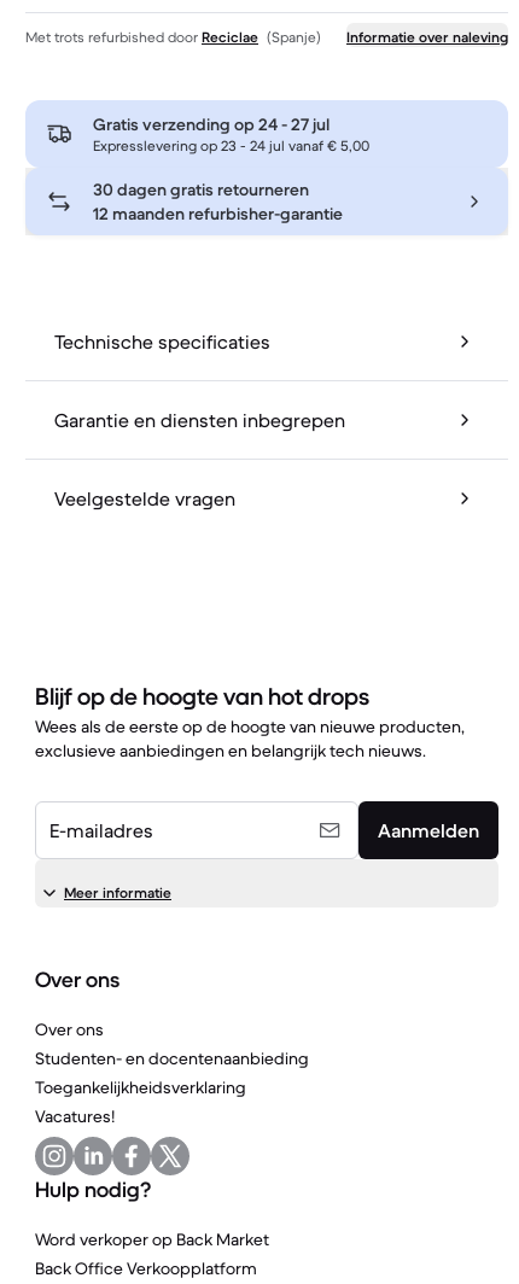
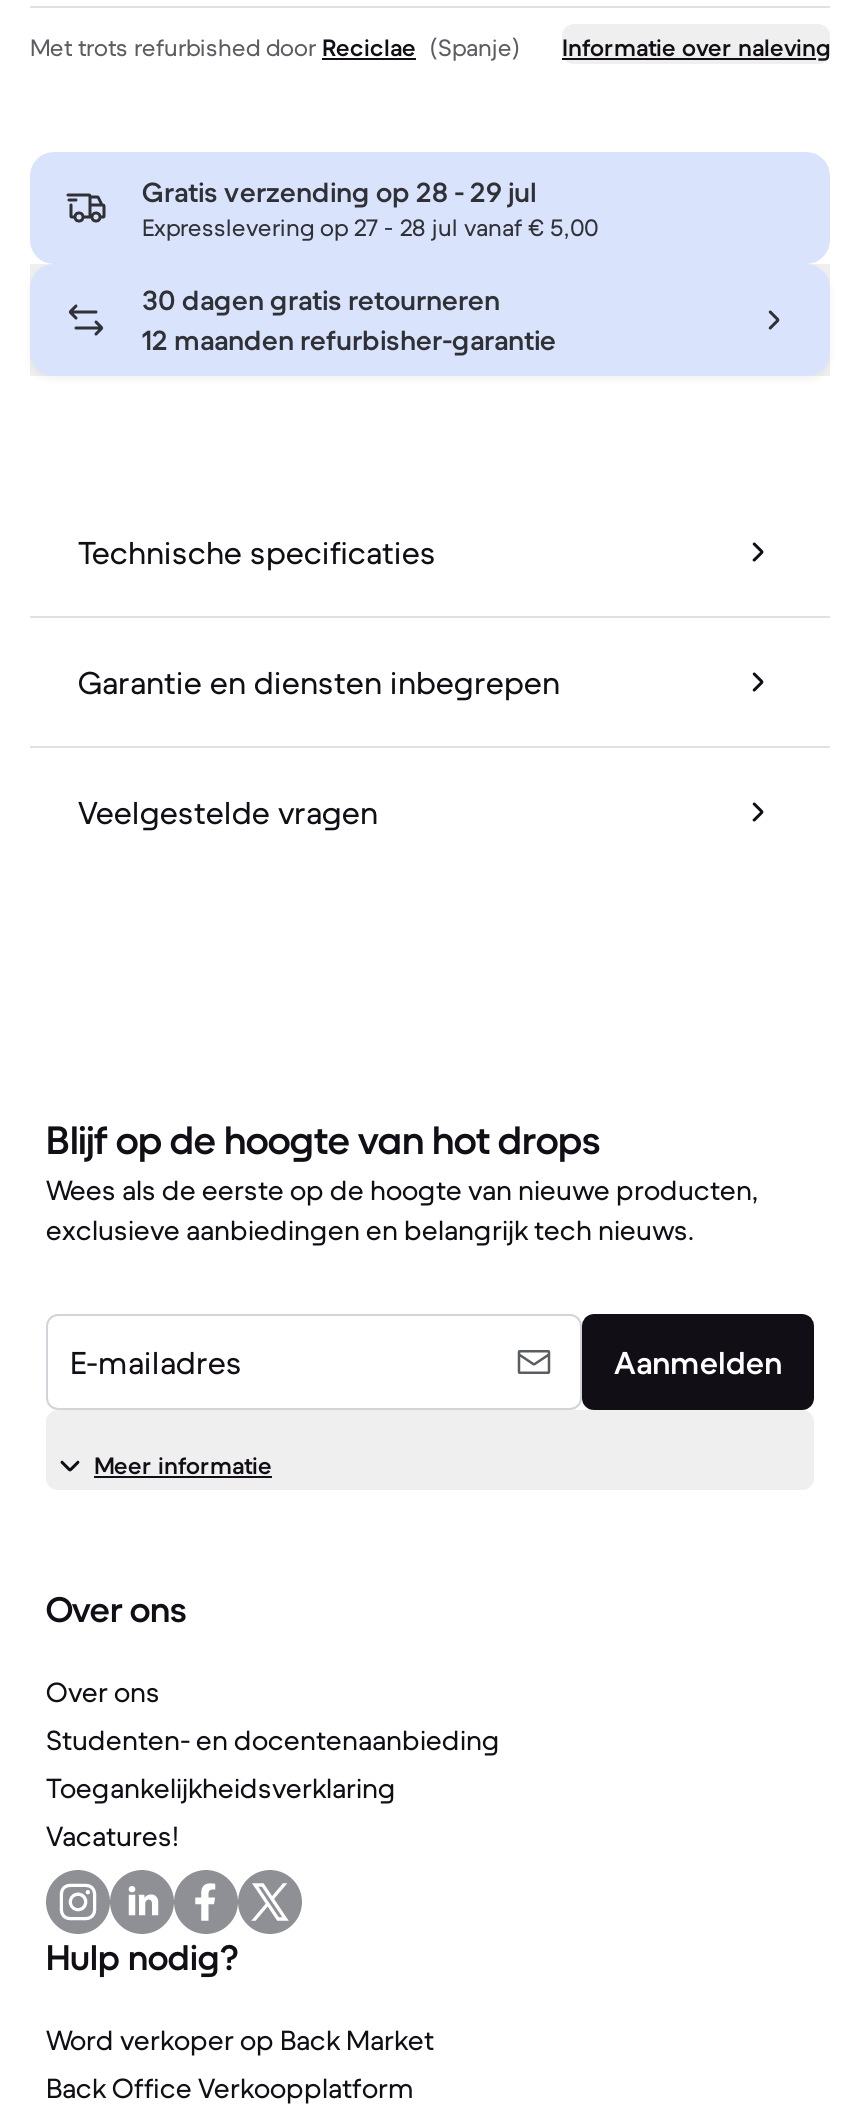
- Gratis verzending op 24 - 27 jul
+ Gratis verzending op 28 - 29 jul

- Expresslevering op 23 - 24 jul vanaf € 5,00
+ Expresslevering op 27 - 28 jul vanaf € 5,00
